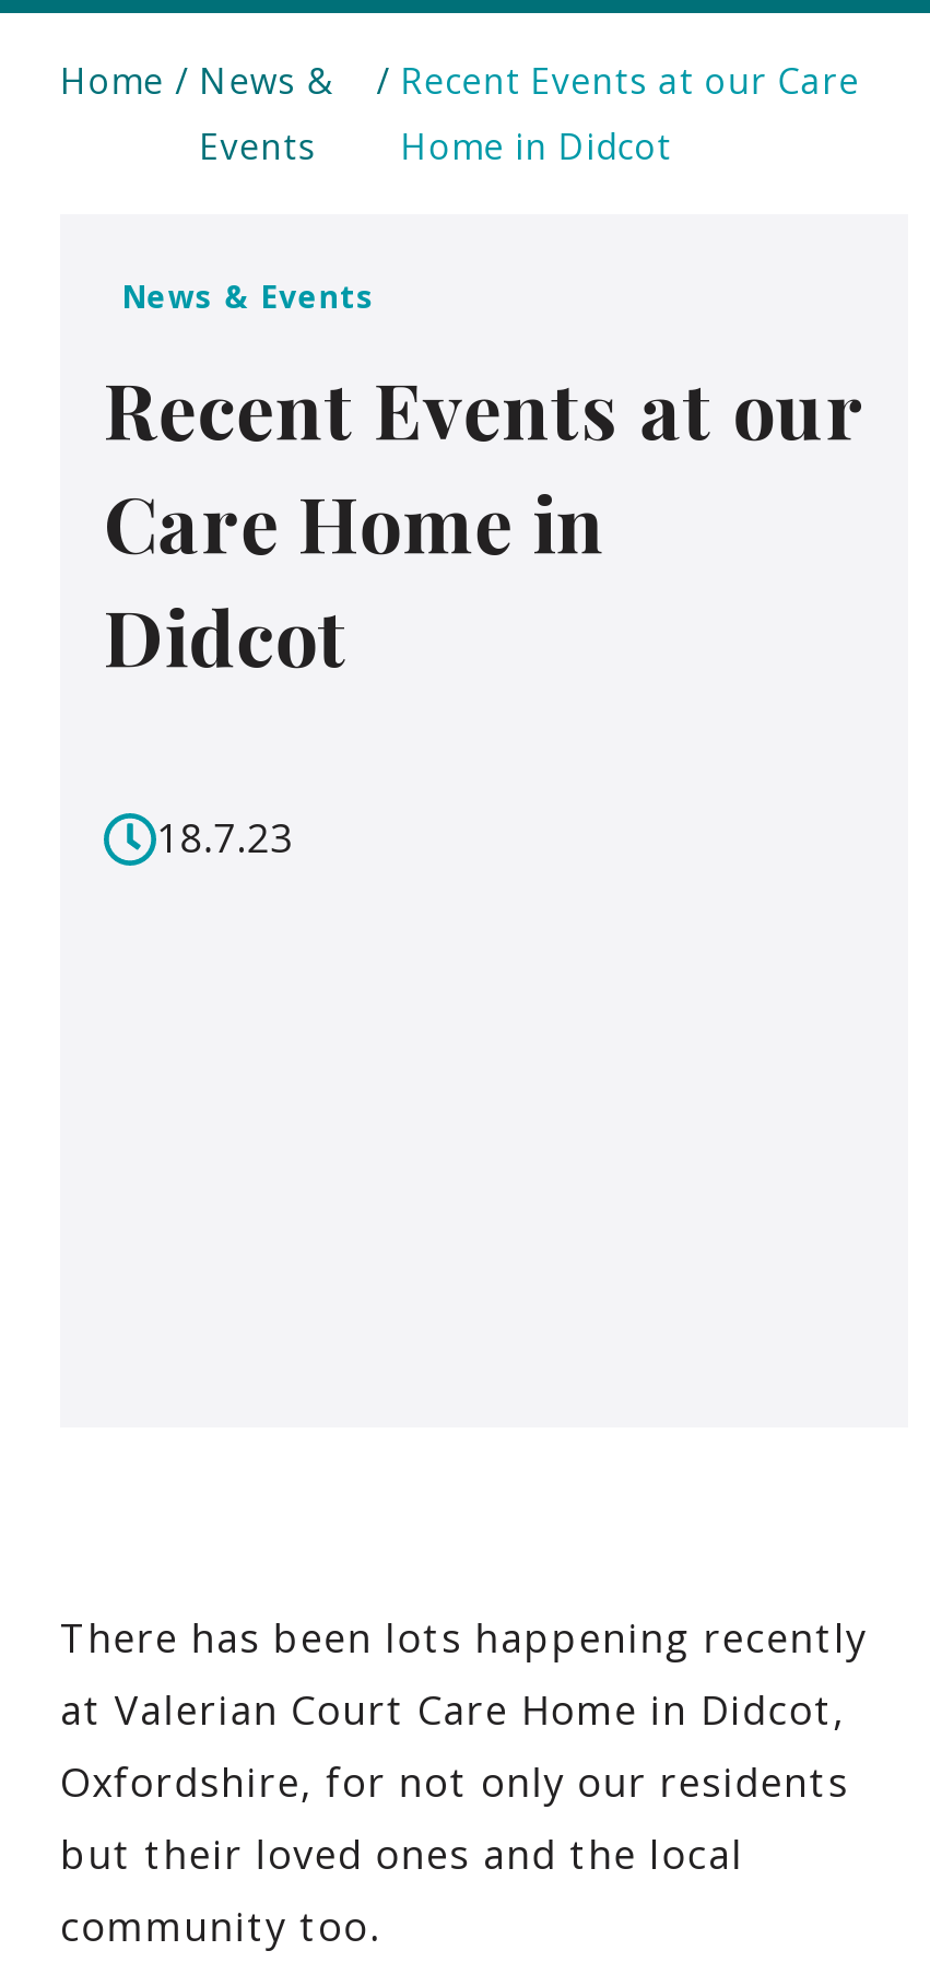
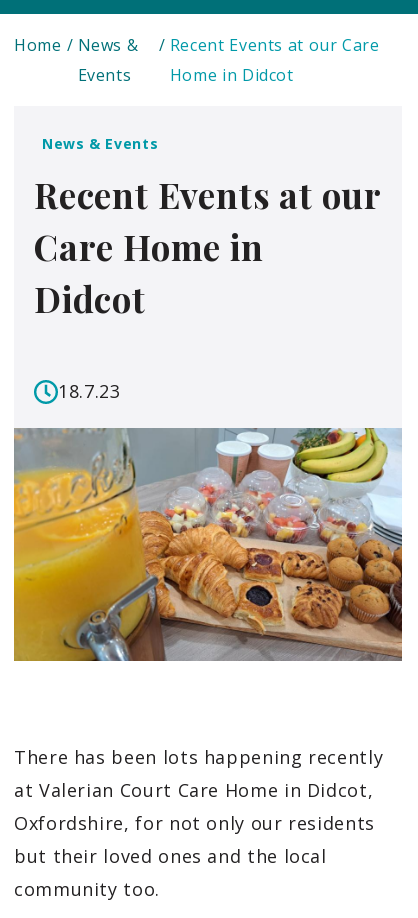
+ [image]
